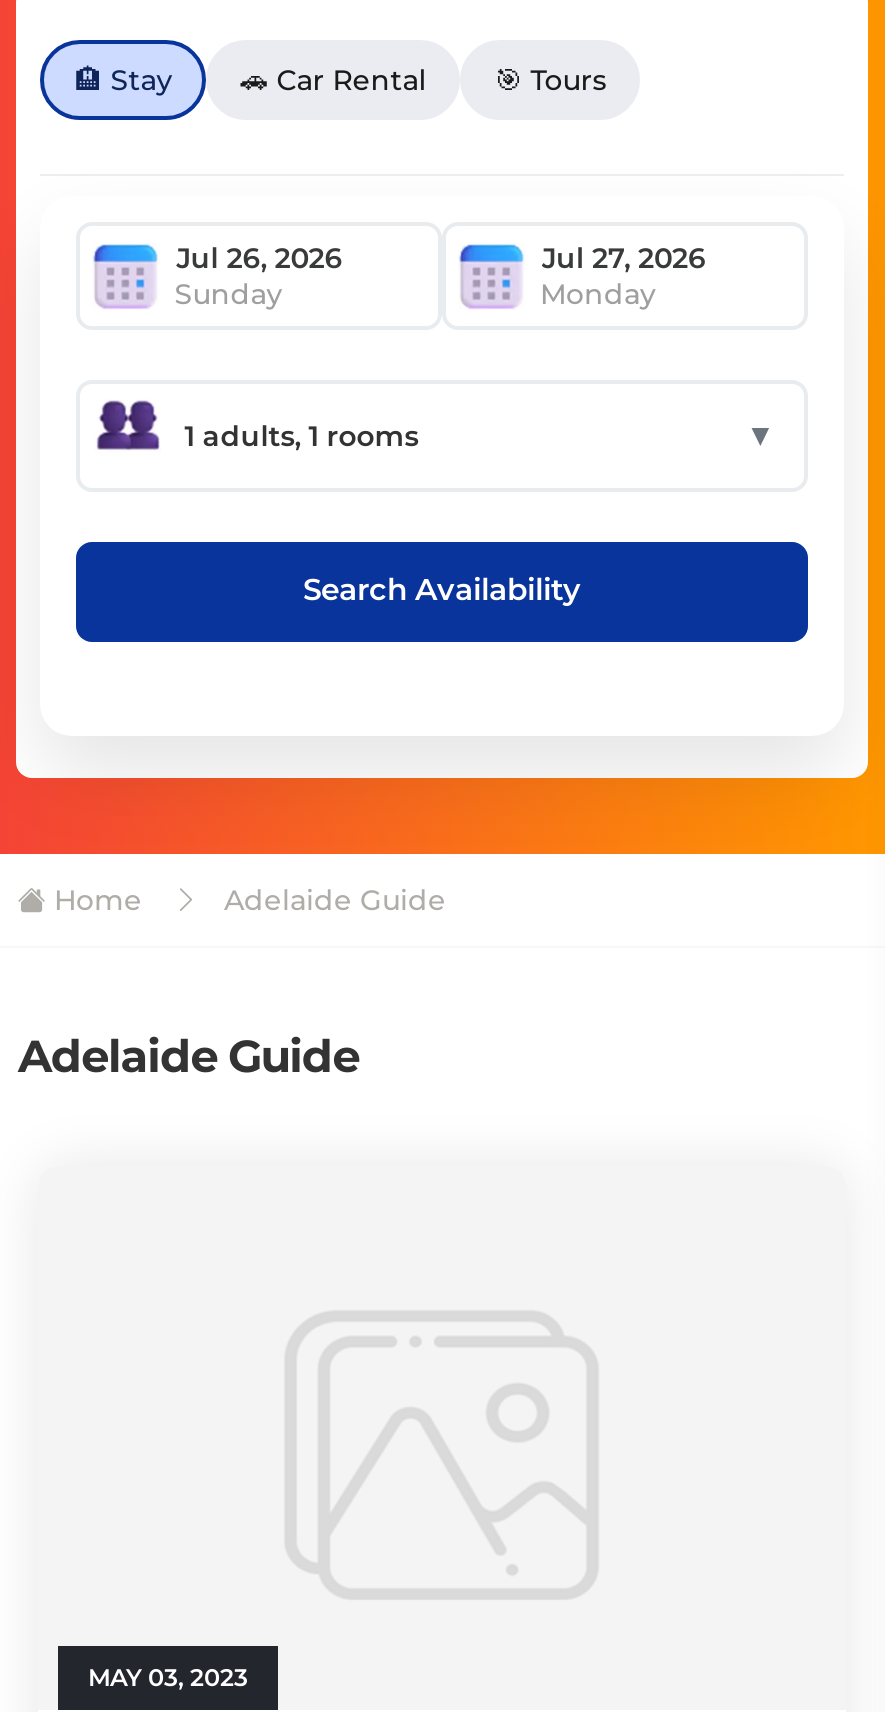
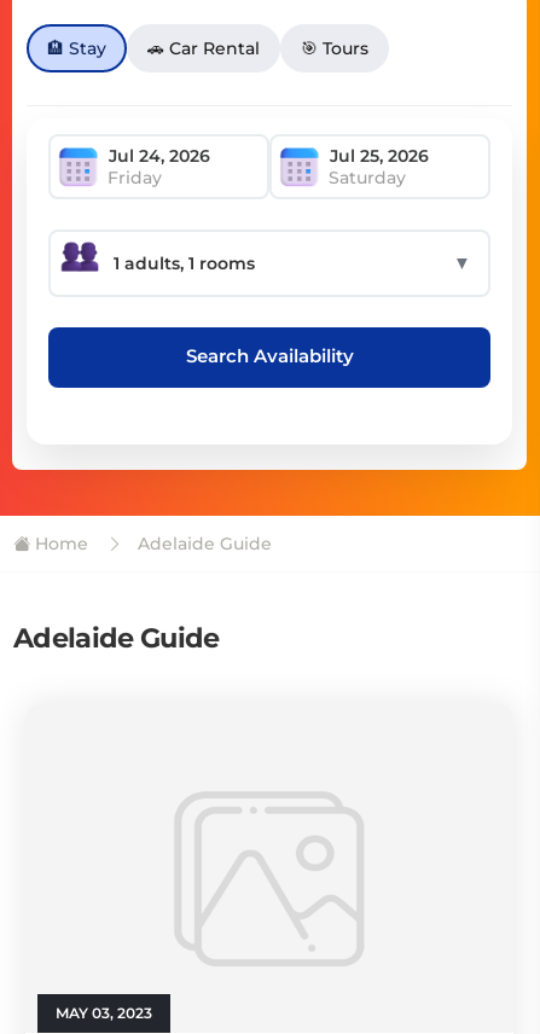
- Sunday
- Monday
+ Friday
+ Saturday
